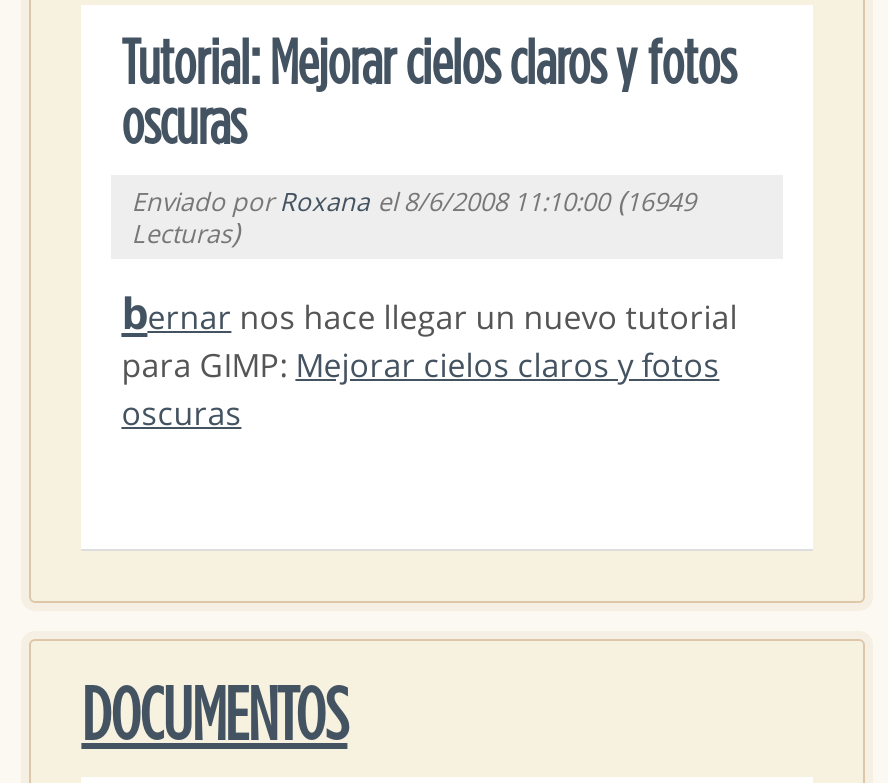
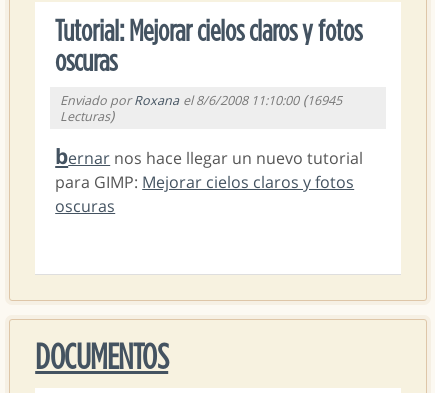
- Enviado porRoxana el 8/6/2008 11:10:00 (16949
+ Enviado porRoxana el 8/6/2008 11:10:00 (16945
